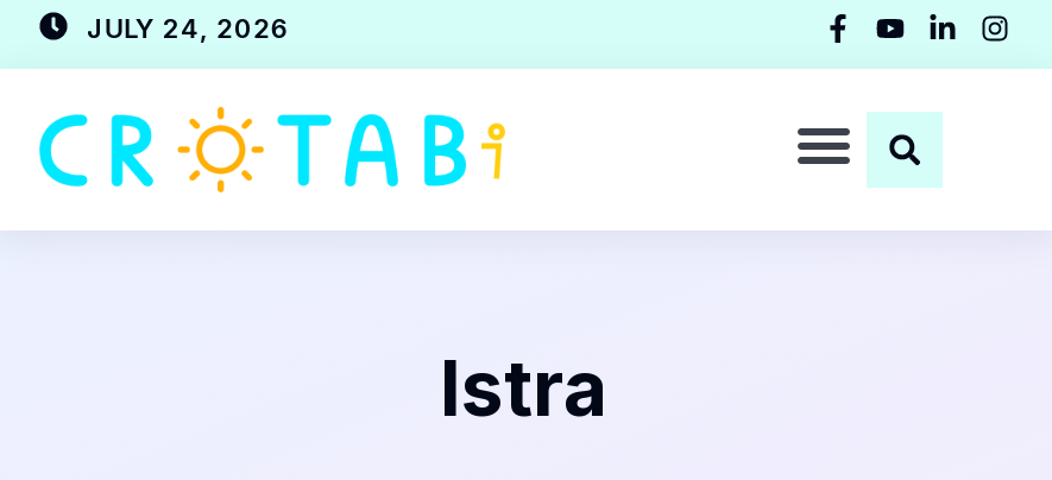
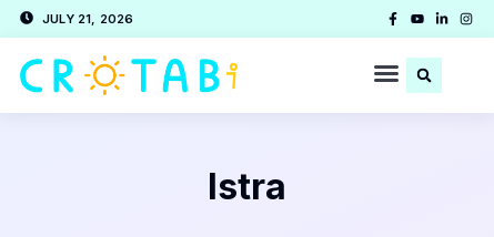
- JULY 24, 2026
+ JULY 21, 2026
